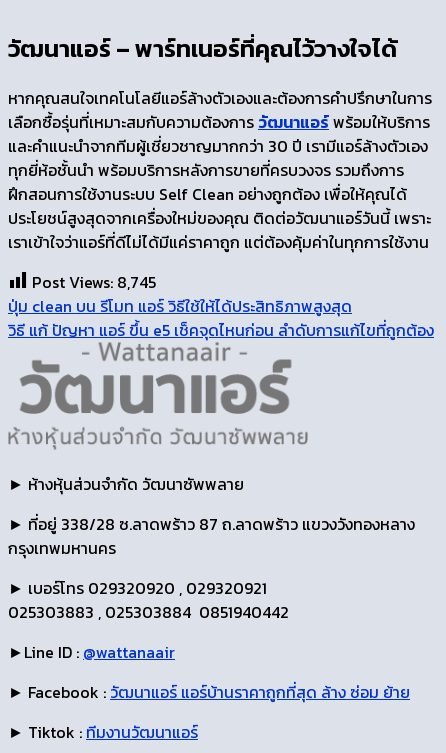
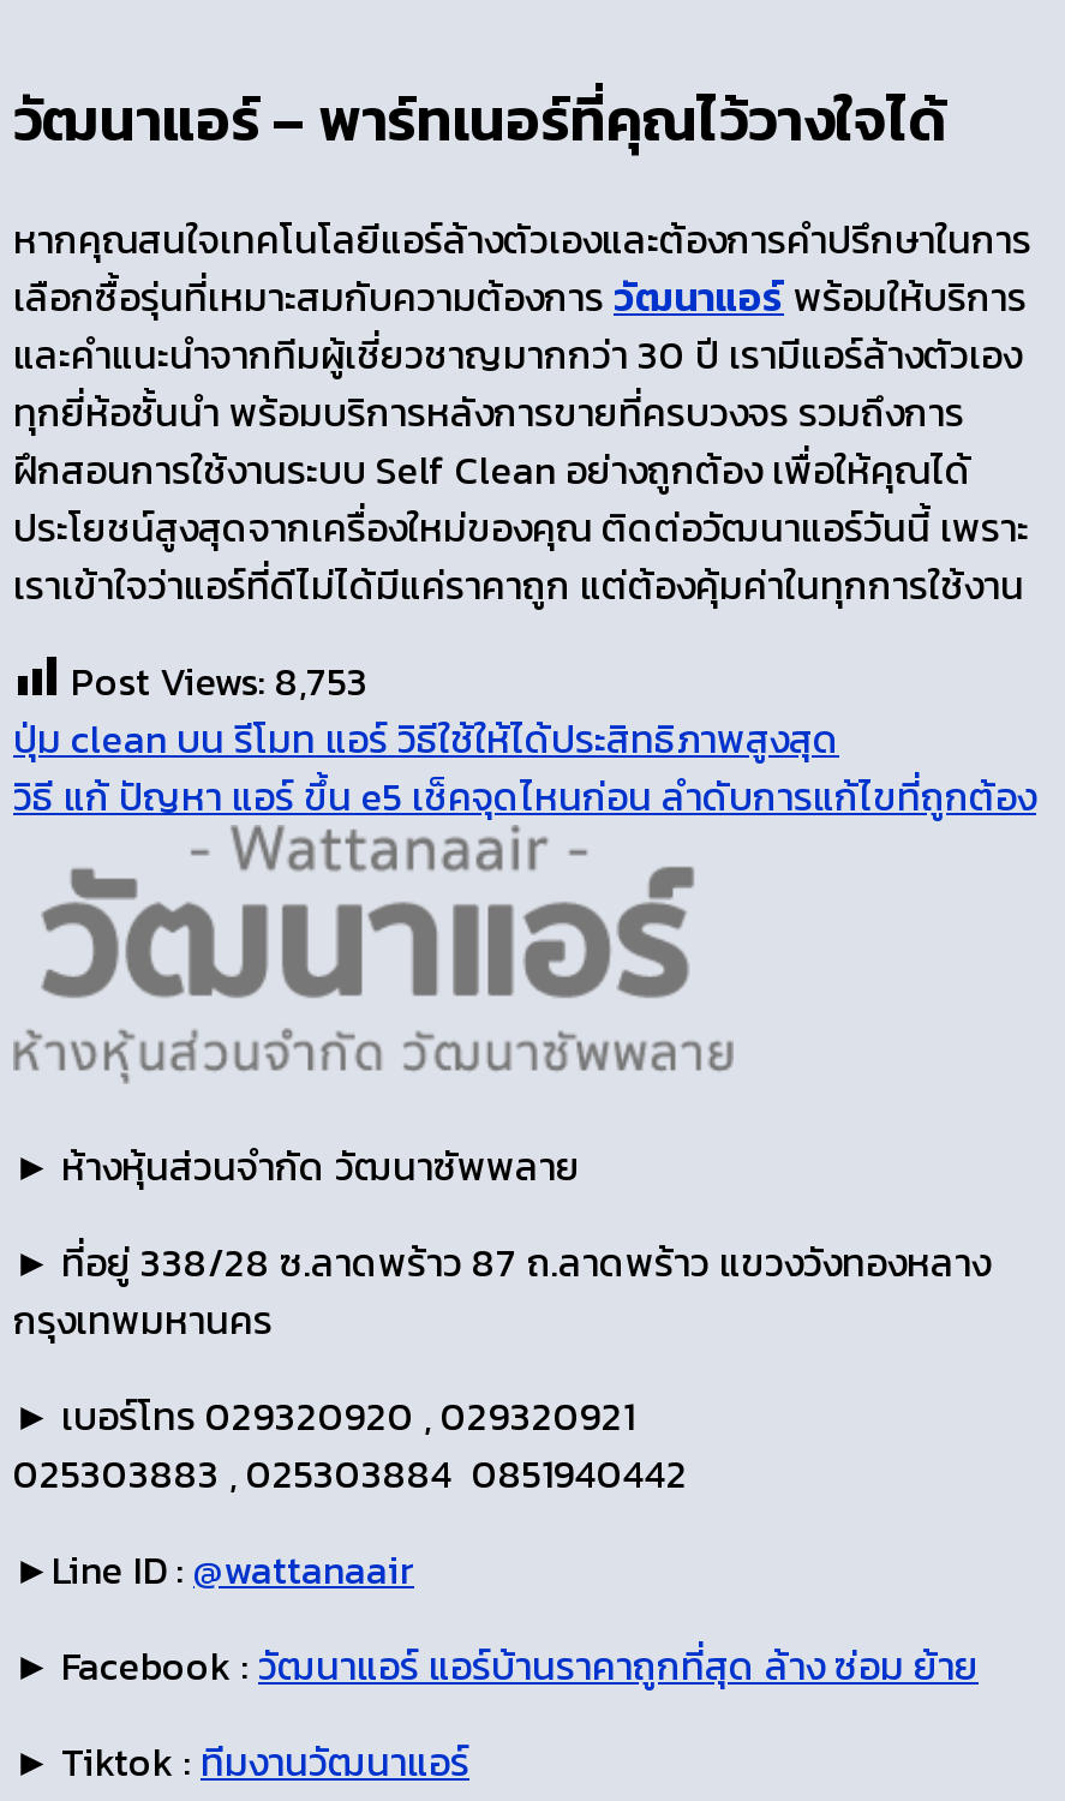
- Post Views: 8,745
+ Post Views: 8,753
